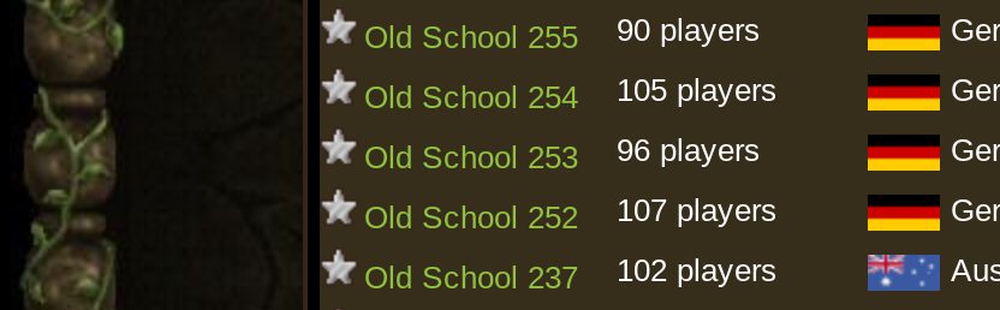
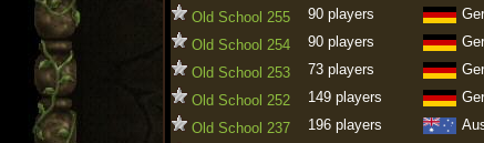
- Old School 254 105 players
+ Old School 254 90 players

- Old School 253 96 players
+ Old School 253 73 players

- Old School 252 107 players
+ Old School 252 149 players

- Old School 237 102 players
+ Old School 237 196 players
